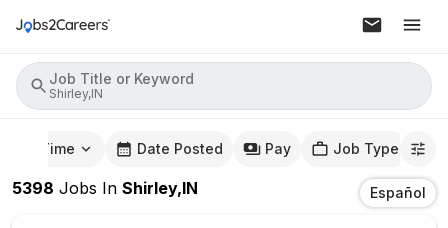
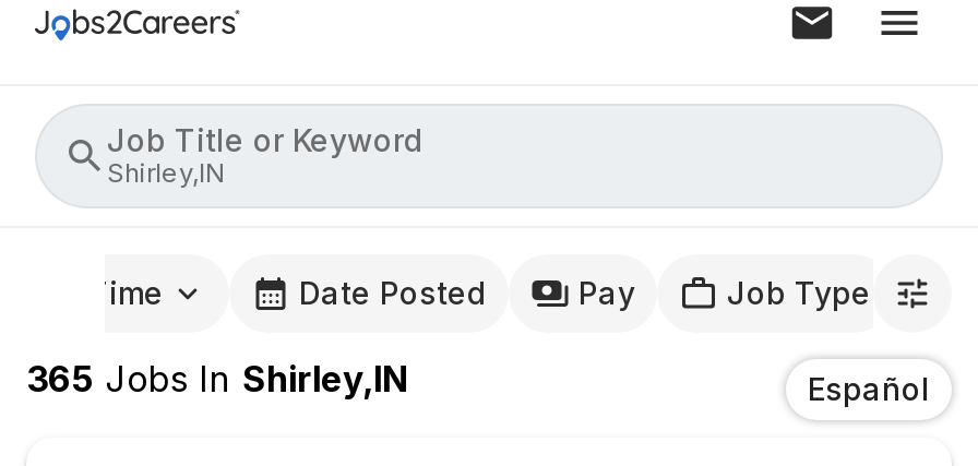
- 5398 Jobs In Shirley,IN
+ 365 Jobs In Shirley,IN
